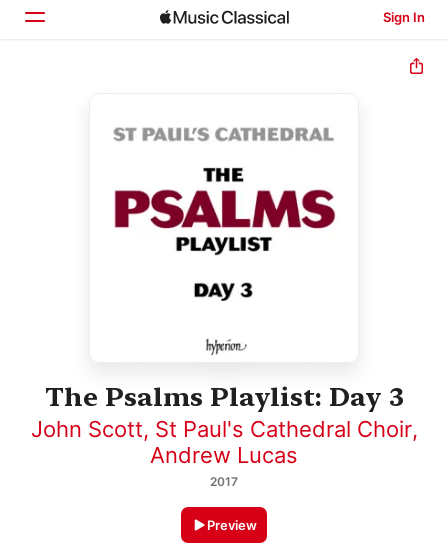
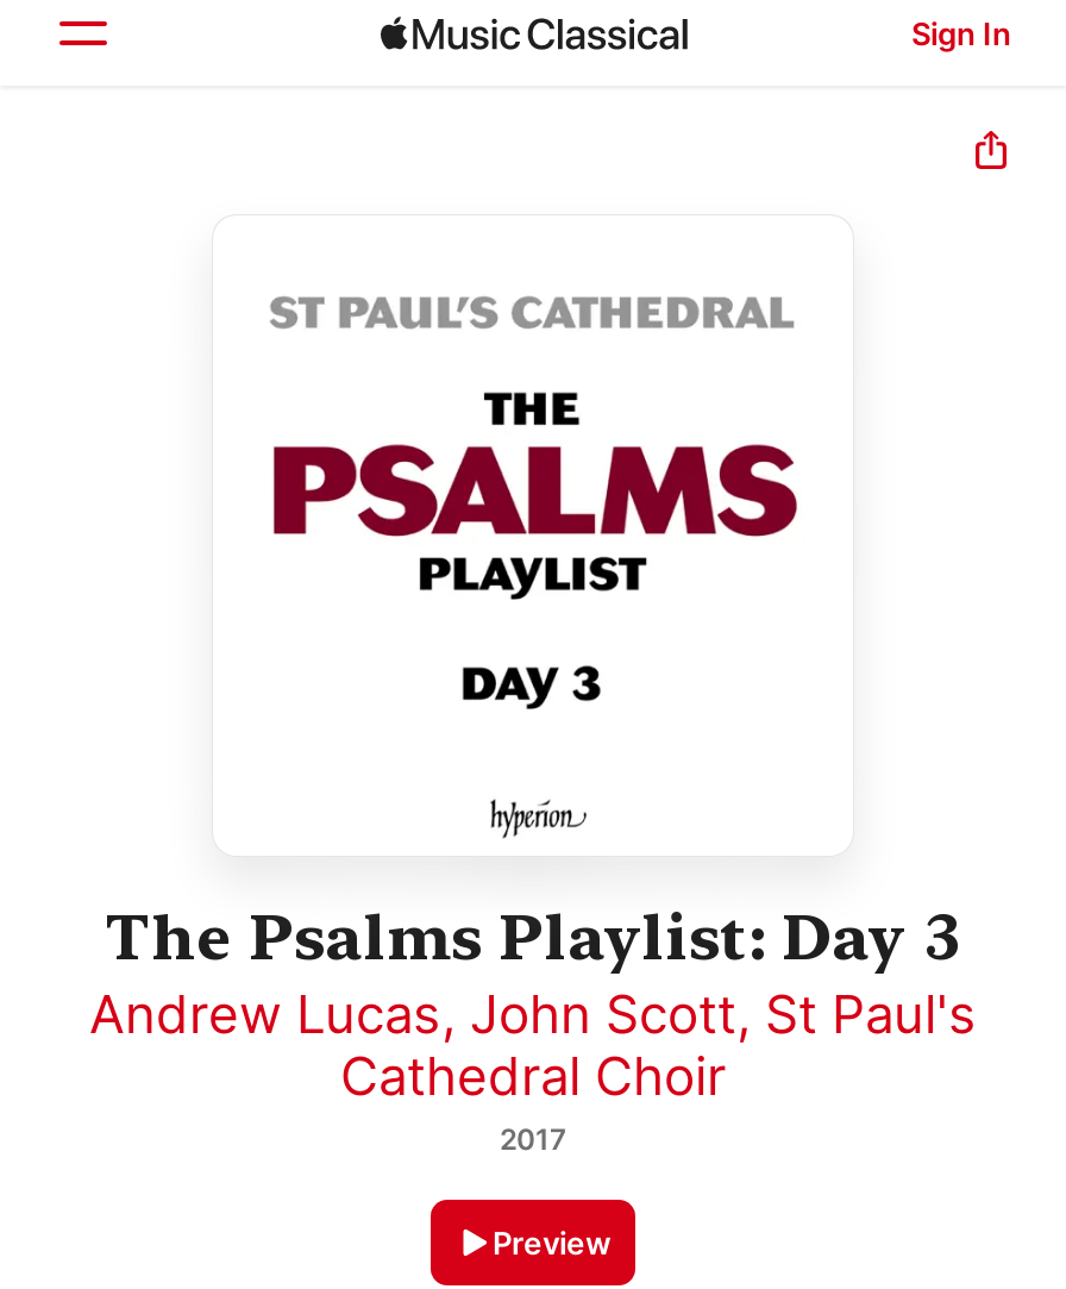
- John Scott, St Paul's Cathedral Choir,
- Andrew Lucas
+ Andrew Lucas, John Scott, St Paul's
+ Cathedral Choir
